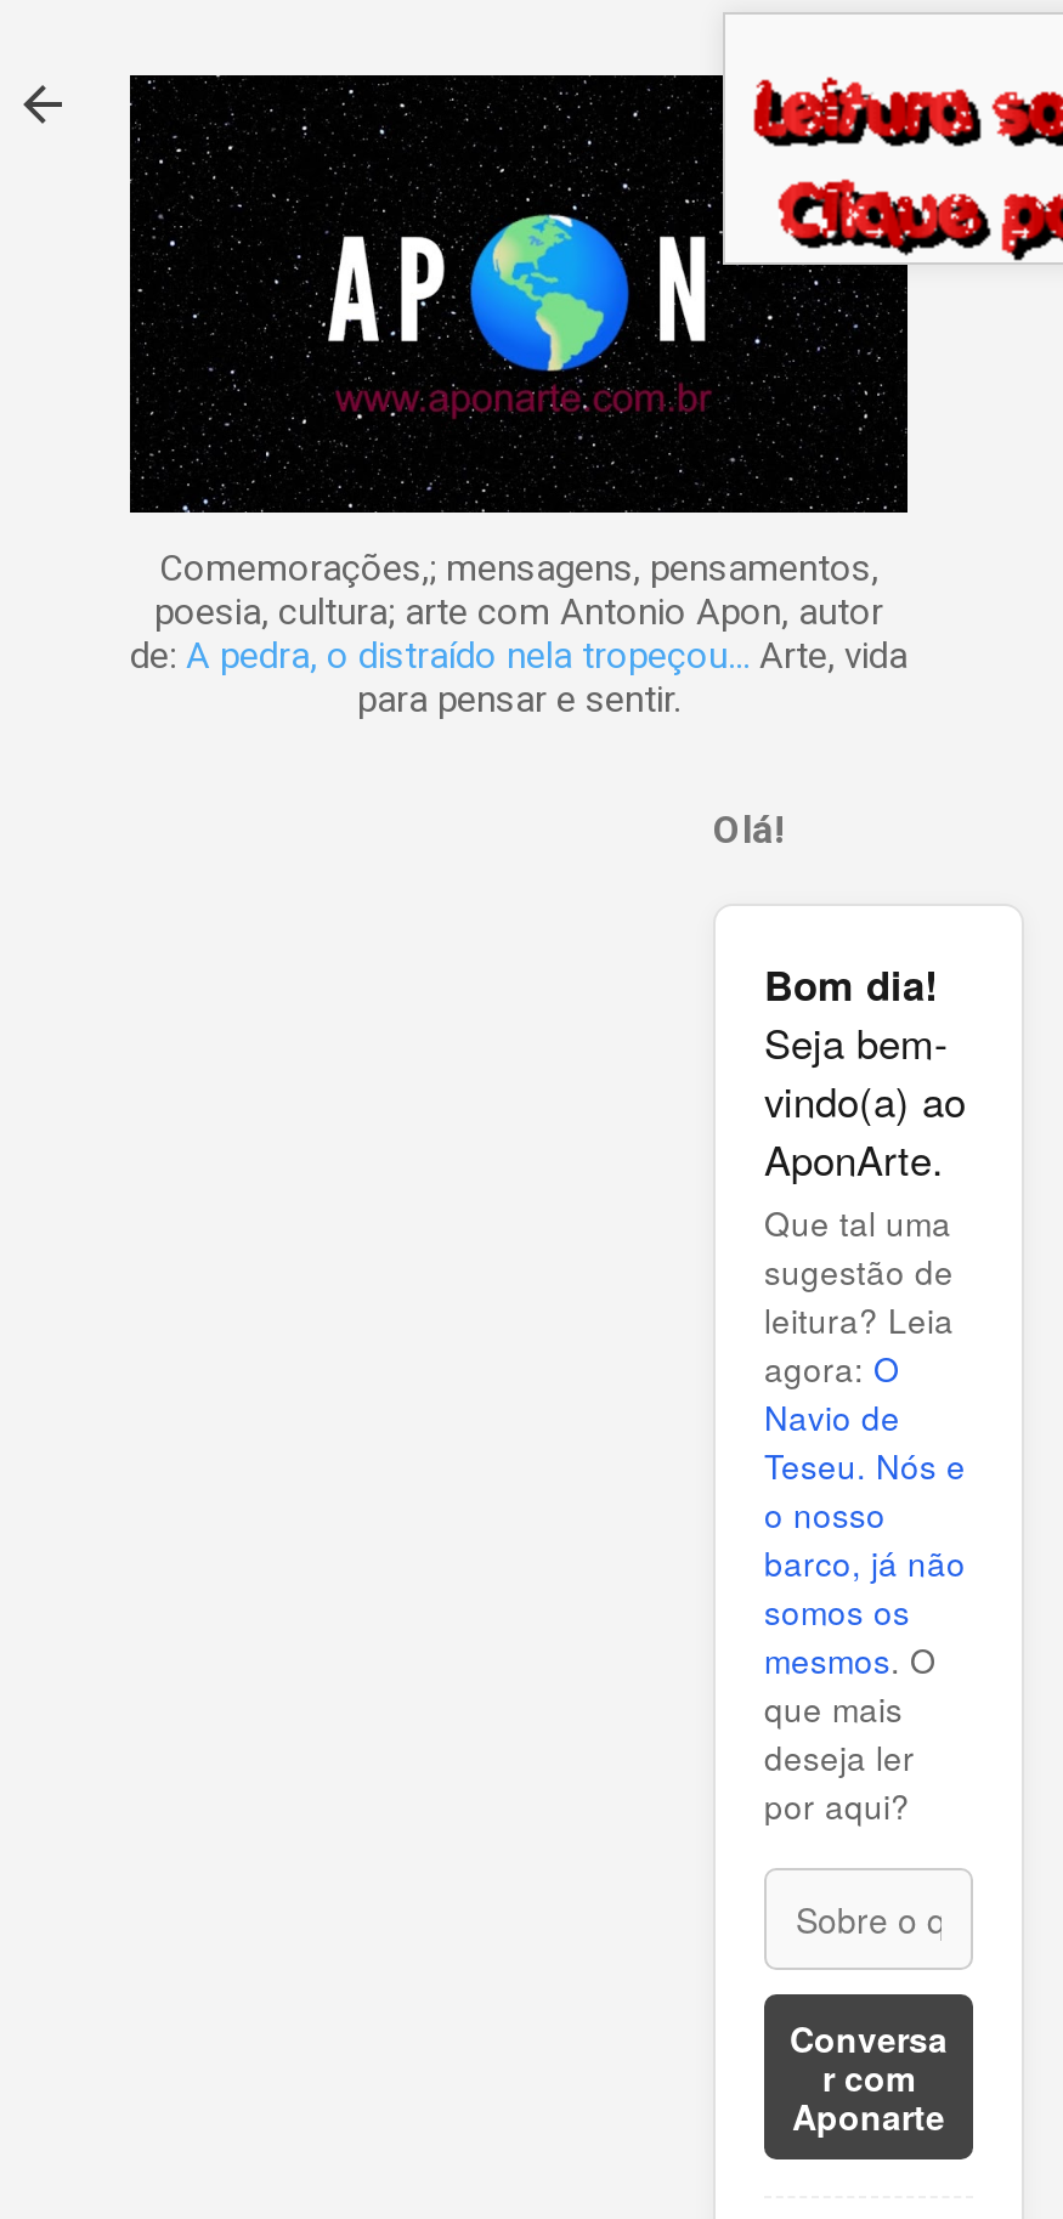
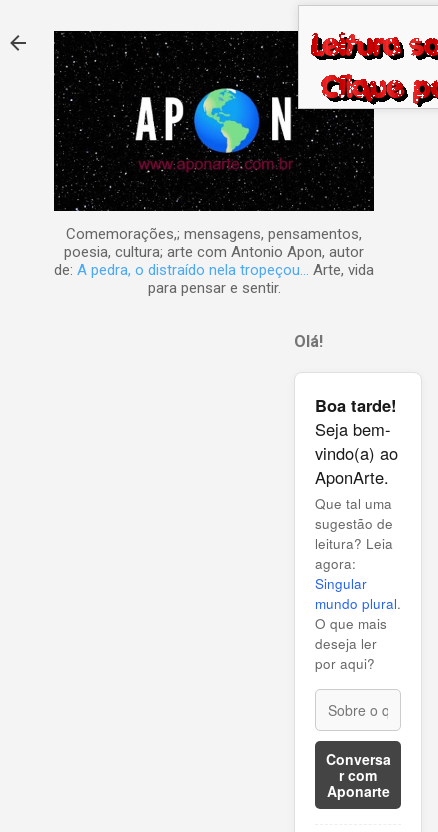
- Bom dia!
+ Boa tarde!

- agora: O
- Navio de
- Teseu. Nós e
- o nosso
- barco, já não
- somos os
- mesmos. O
- que mais
+ agora:
+ Singular
+ mundo plural.
+ O que mais
